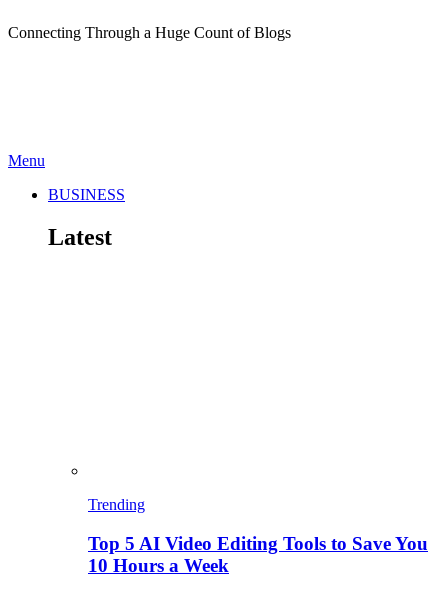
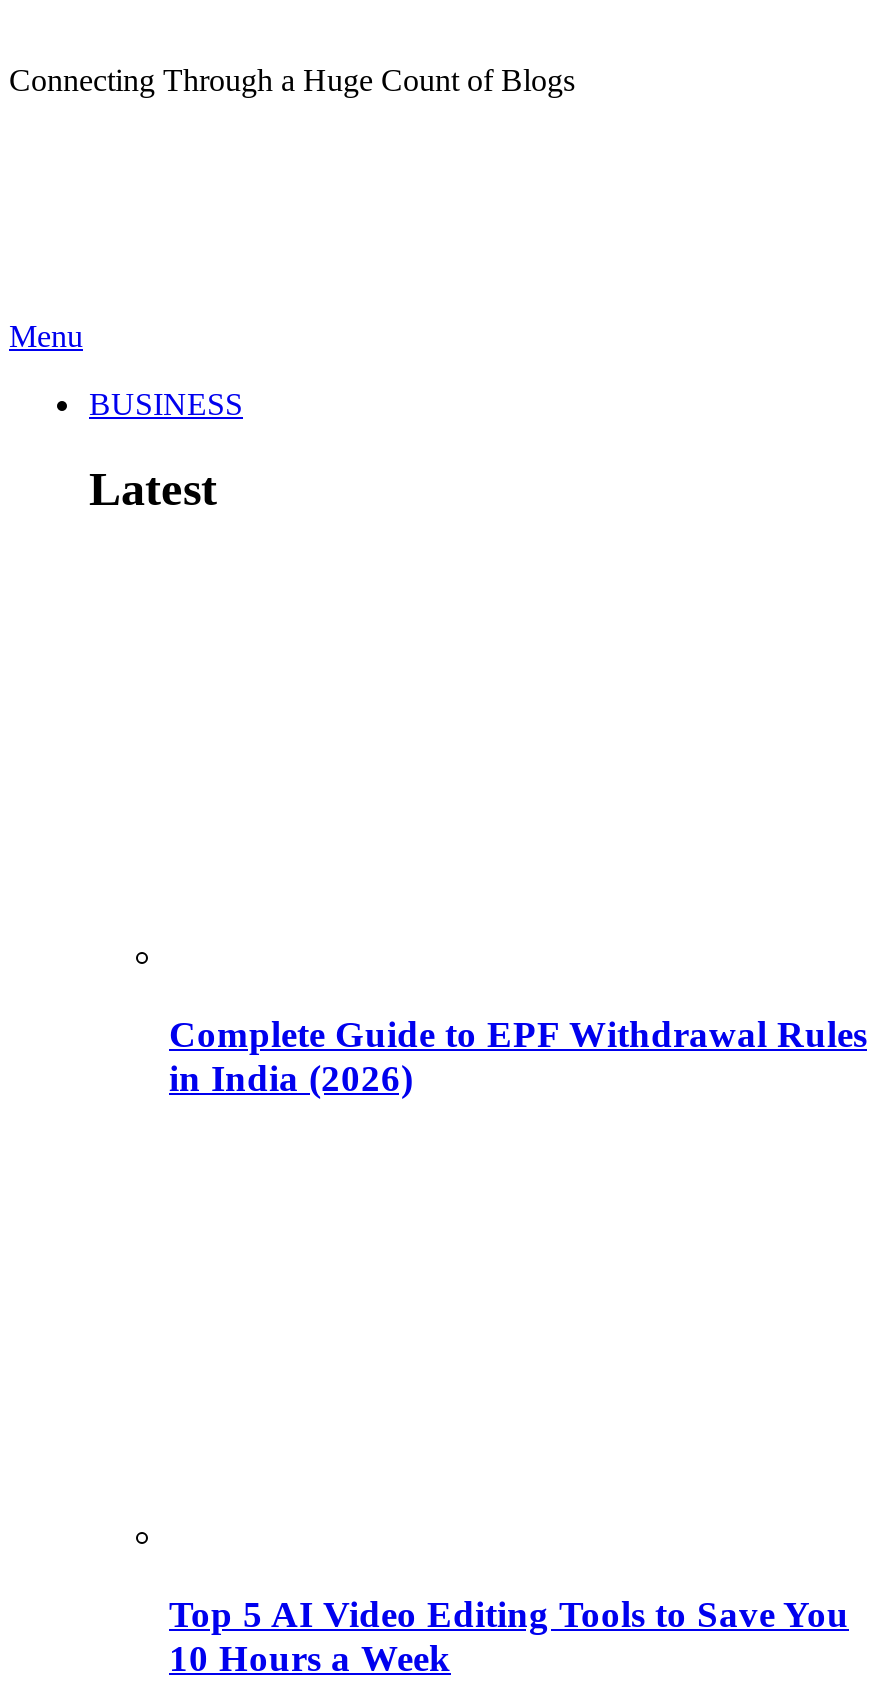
- Trending
+ Complete Guide to EPF Withdrawal Rules
+ in India (2026)
